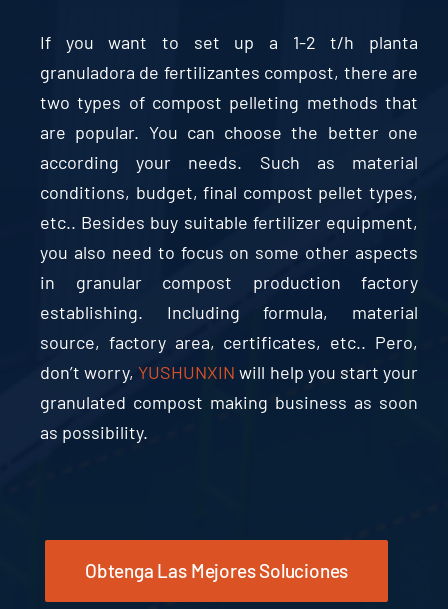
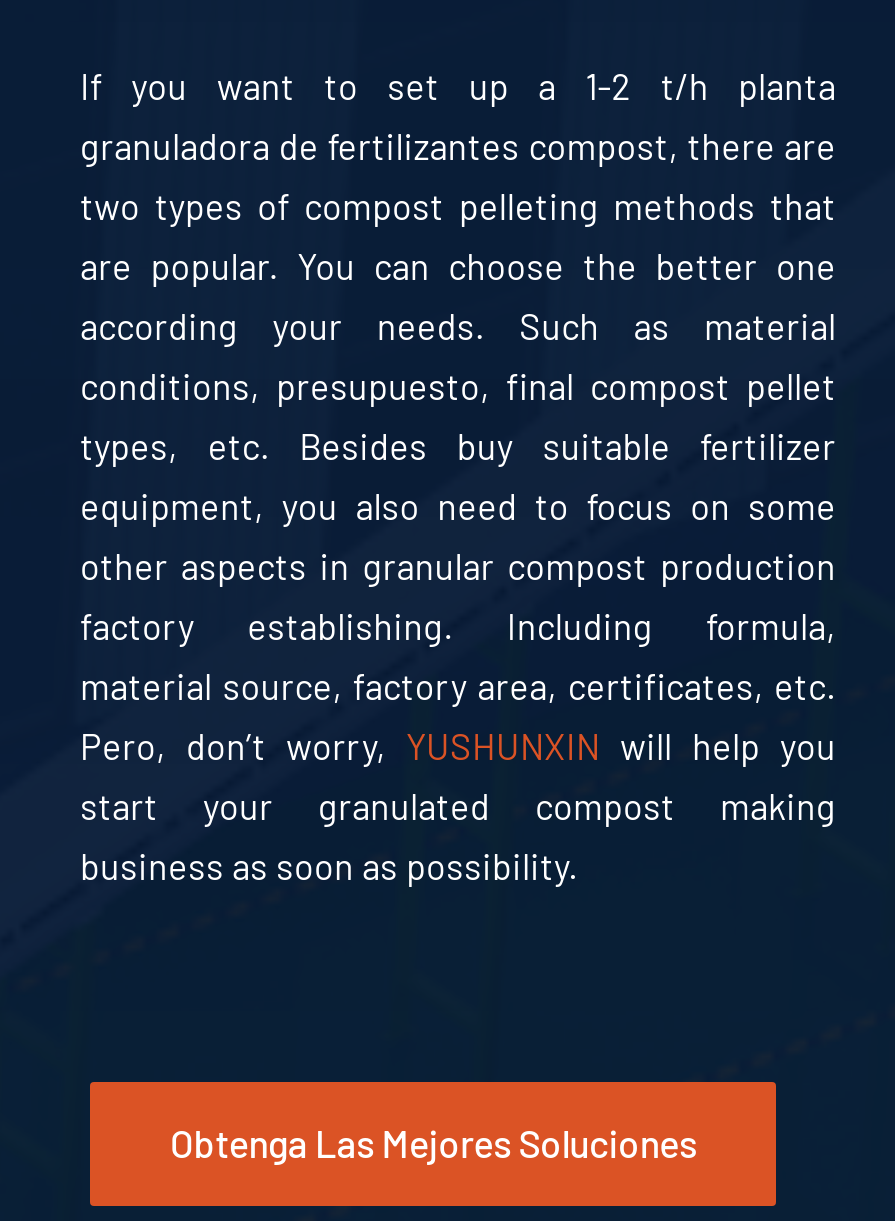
- conditions, budget, final compost pellet types,
- etc.. Besides buy suitable fertilizer equipment,
- you also need to focus on some other aspects
- in granular compost production factory
- establishing. Including formula, material
- source, factory area, certificates, etc.. Pero,
- don’t worry, YUSHUNXIN will help you start your
- granulated compost making business as soon
- as possibility.
+ conditions, presupuesto, final compost pellet
+ types, etc. Besides buy suitable fertilizer
+ equipment, you also need to focus on some
+ other aspects in granular compost production
+ factory establishing. Including formula,
+ material source, factory area, certificates, etc.
+ Pero, don’t worry, YUSHUNXIN will help you
+ start your granulated compost making
+ business as soon as possibility.
